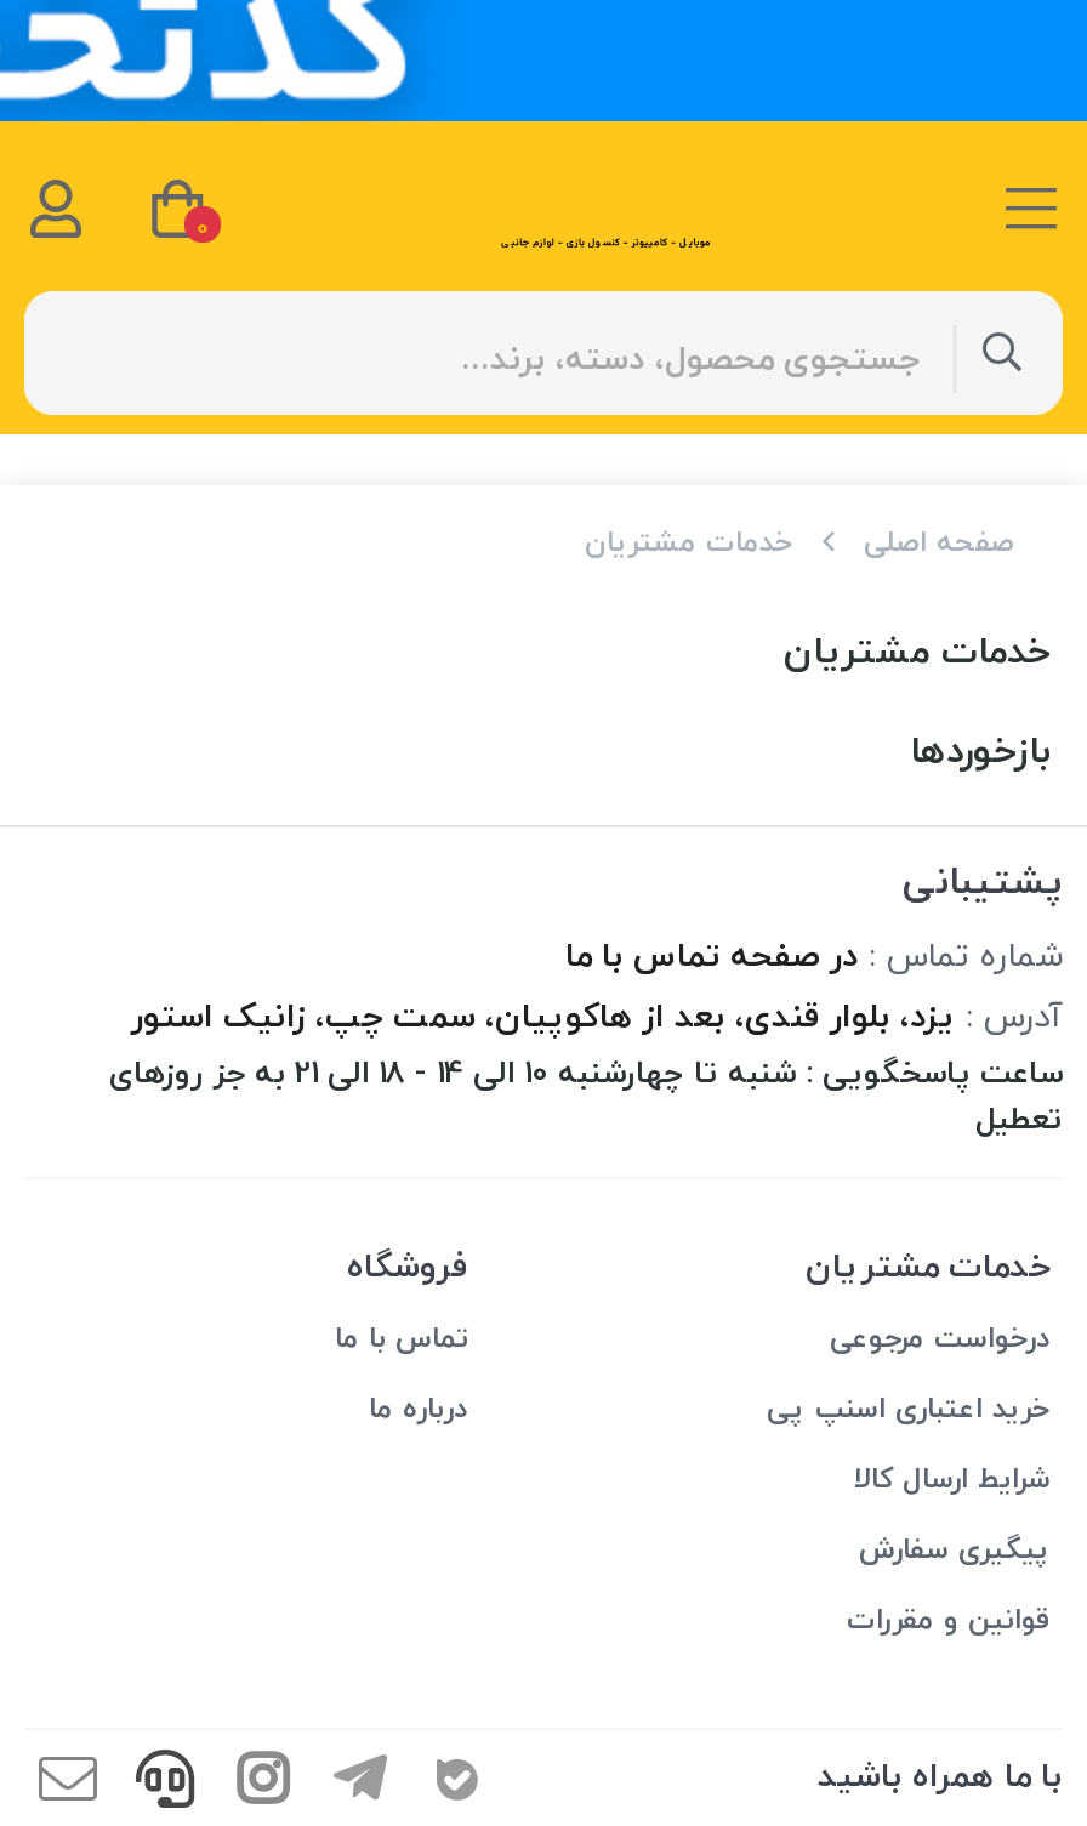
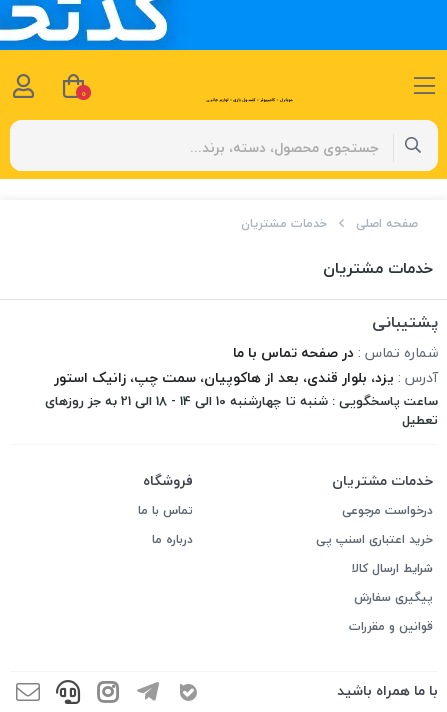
- بازخوردها
